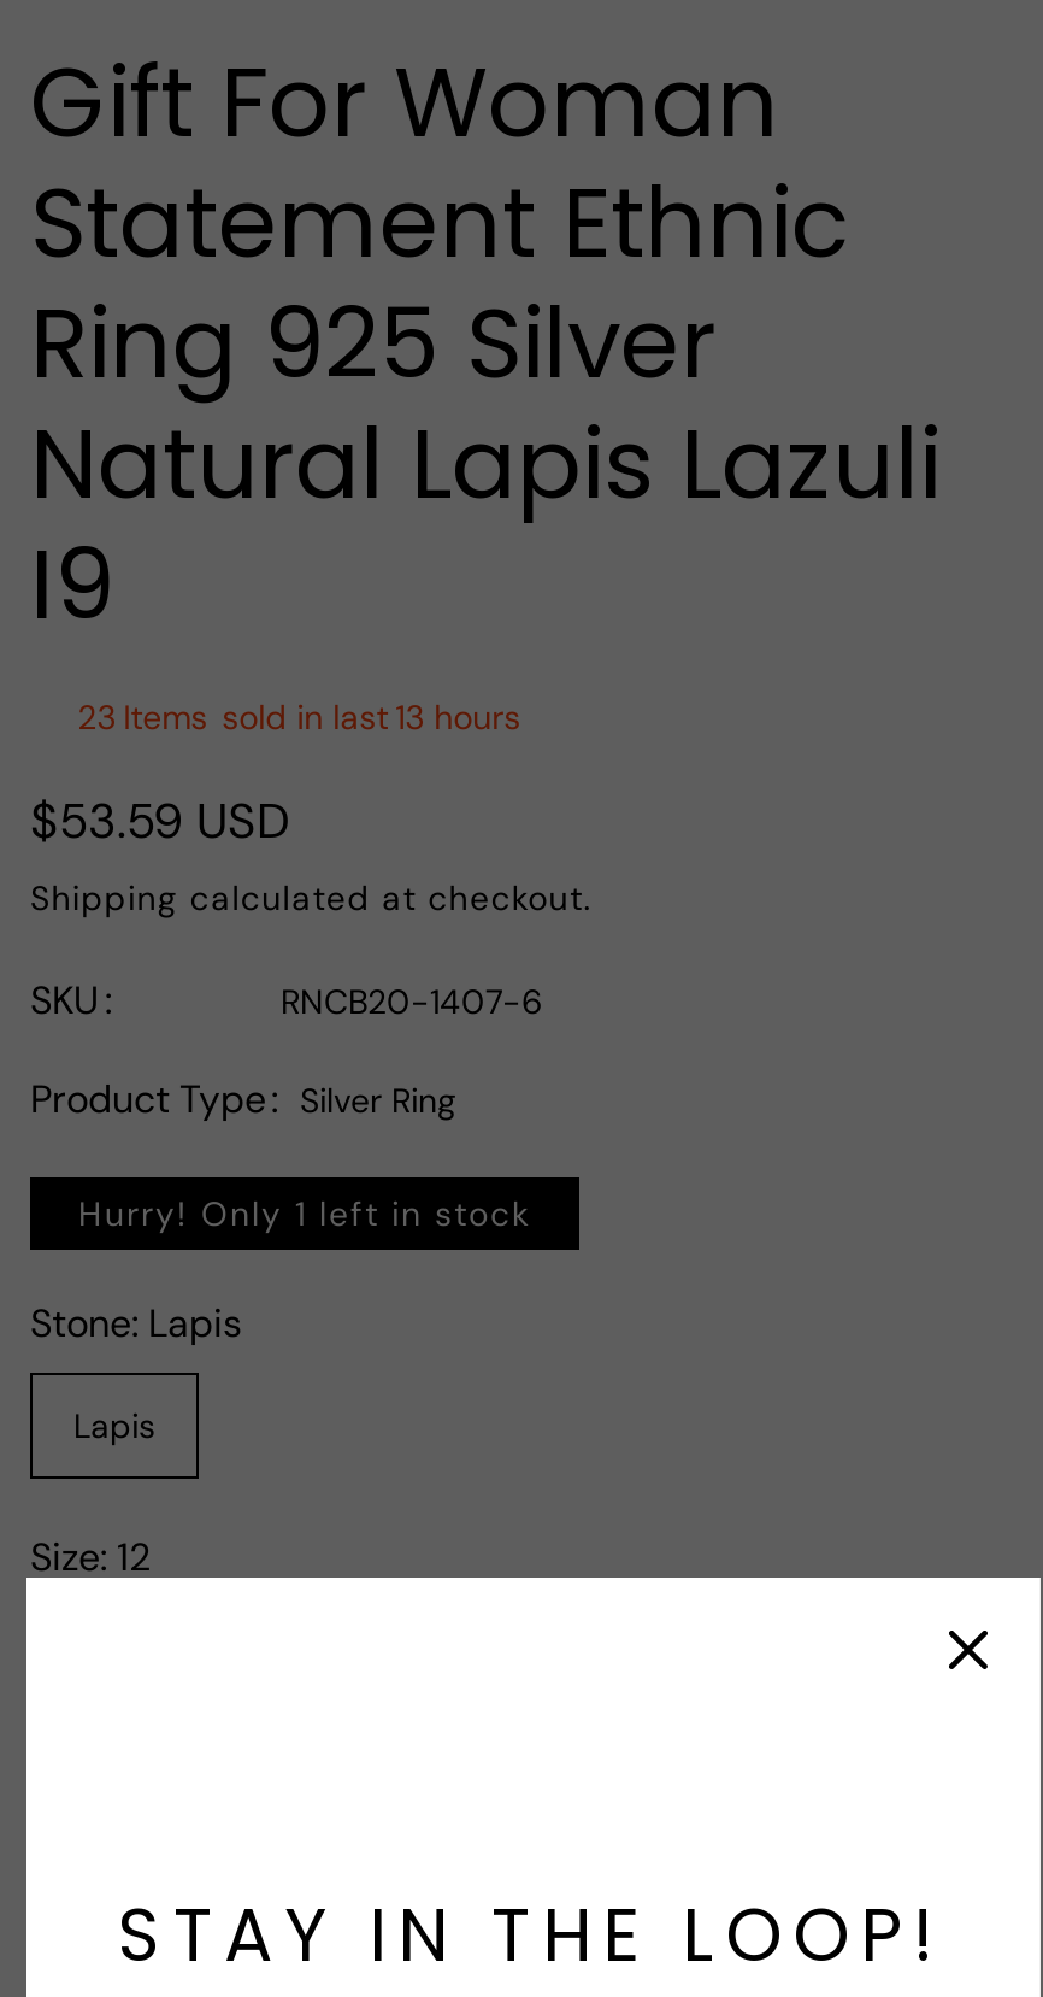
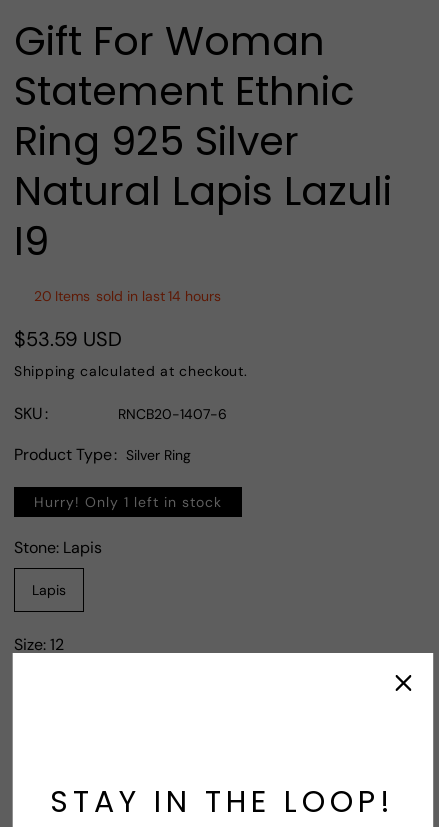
- 23 Items sold in last 13 hours
+ 20 Items sold in last 14 hours
